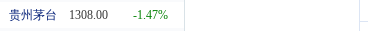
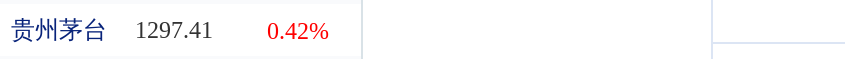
- 1308.00
+ 1297.41

- -1.47%
+ 0.42%
